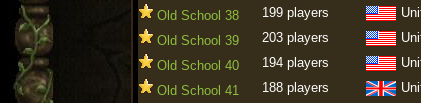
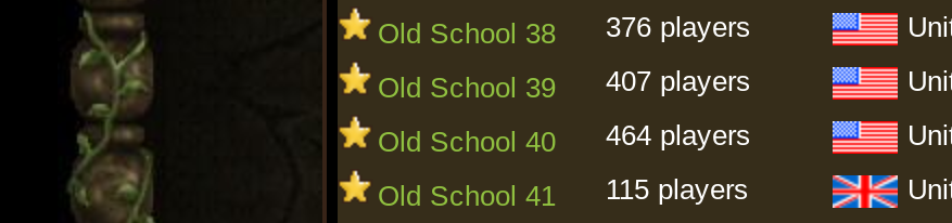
- Old School 38 199 players
+ Old School 38 376 players

- Old School 39 203 players
+ Old School 39 407 players

- Old School 40 194 players
+ Old School 40 464 players

- Old School 41 188 players
+ Old School 41 115 players
